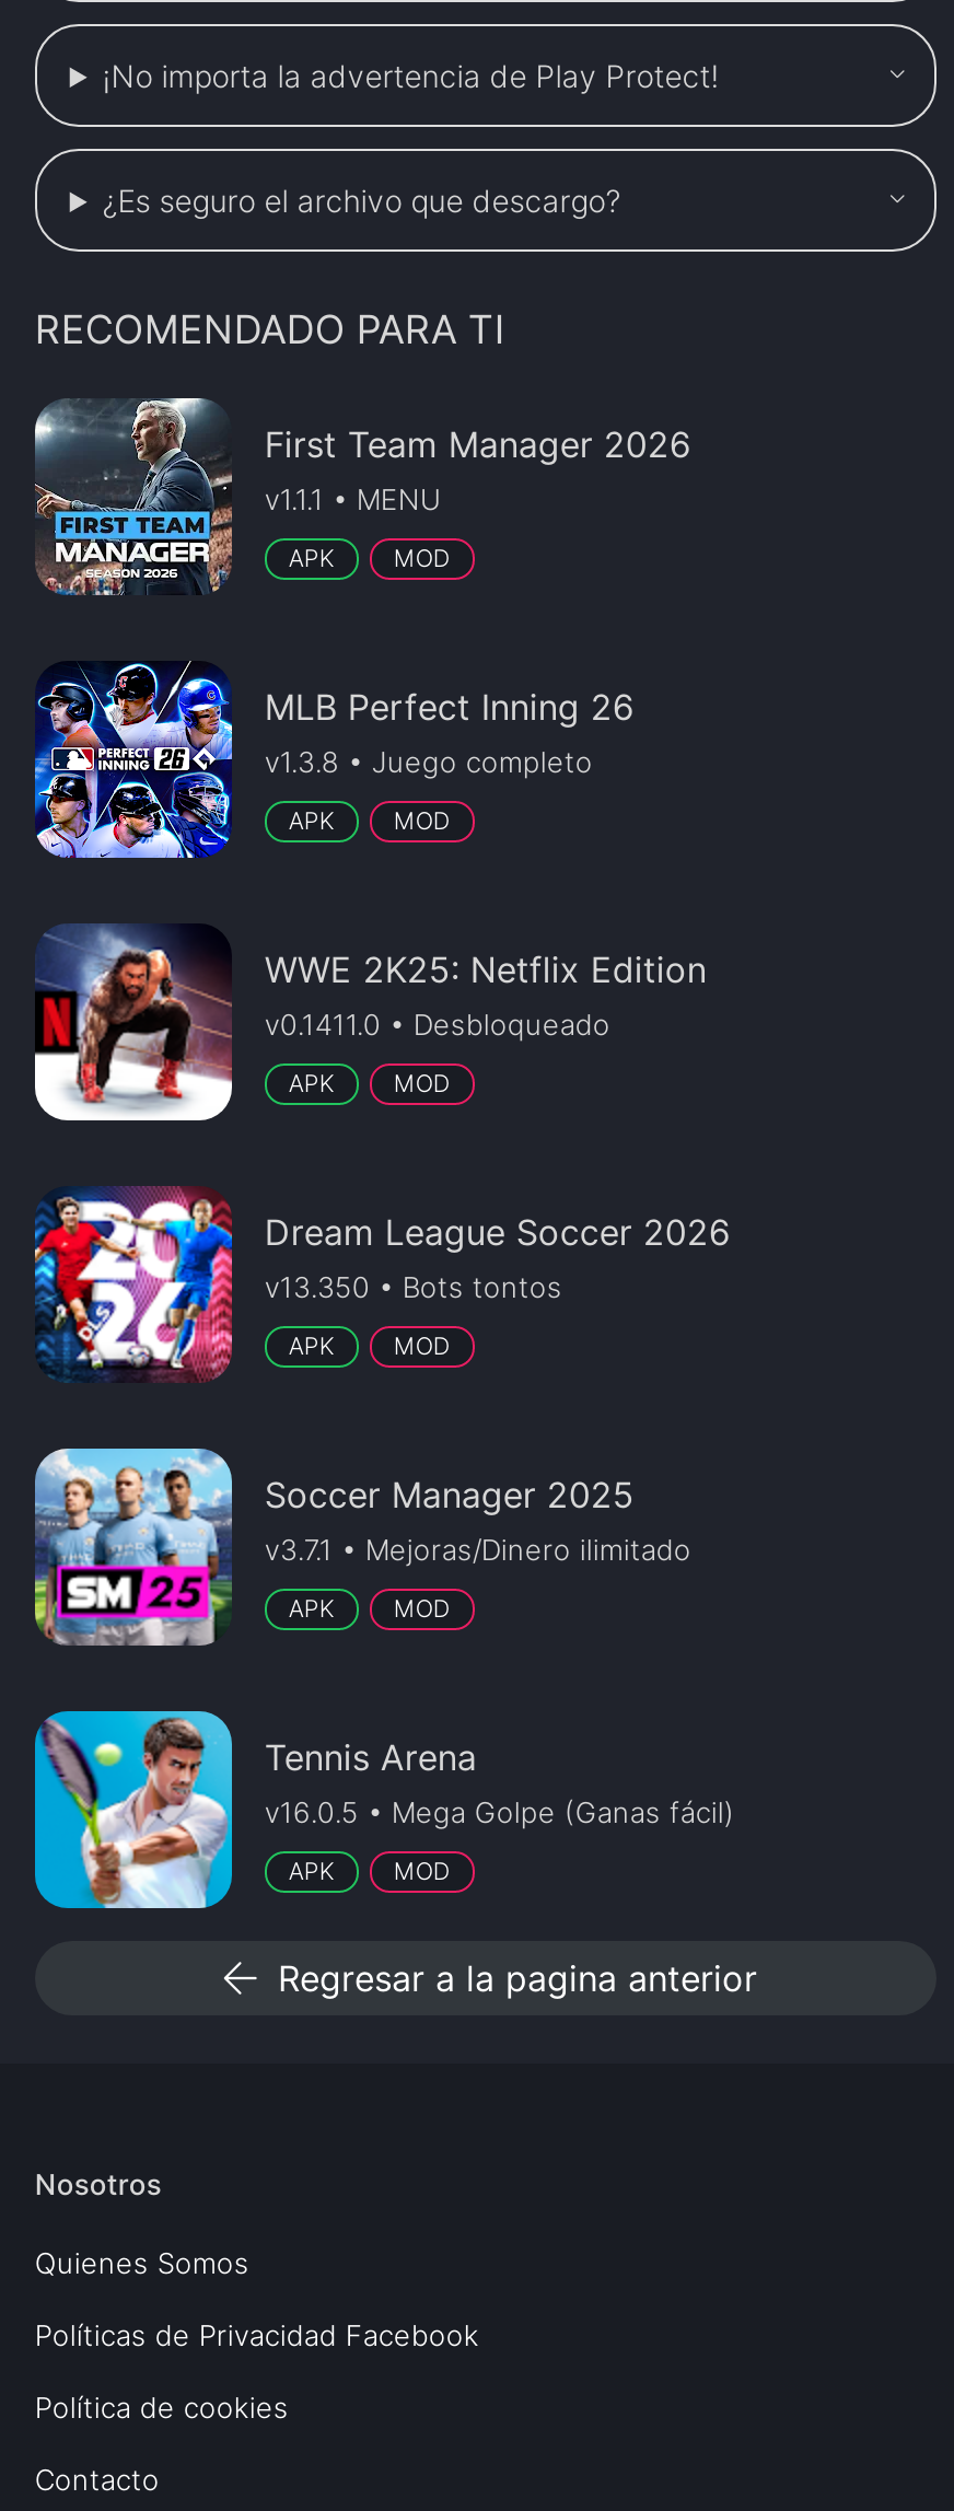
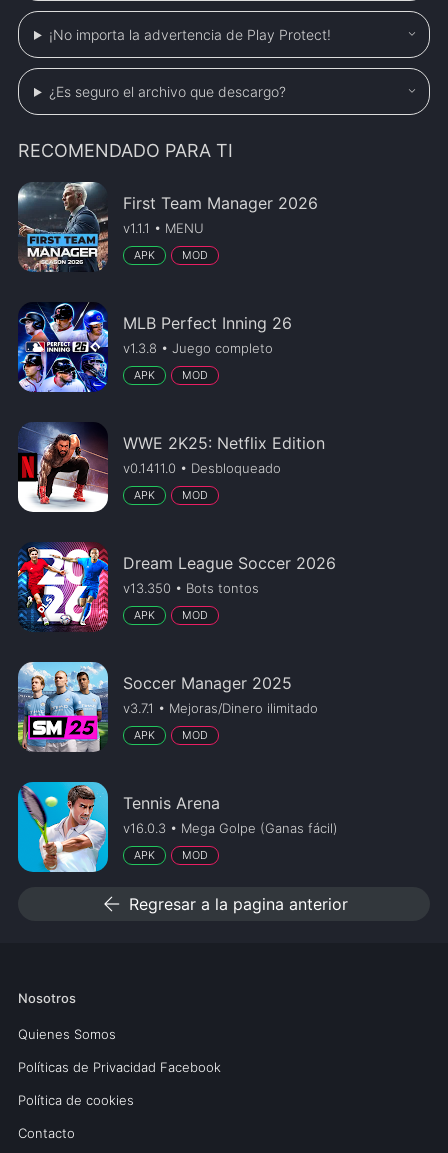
- v16.0.5 • Mega Golpe (Ganas fácil)
+ v16.0.3 • Mega Golpe (Ganas fácil)
